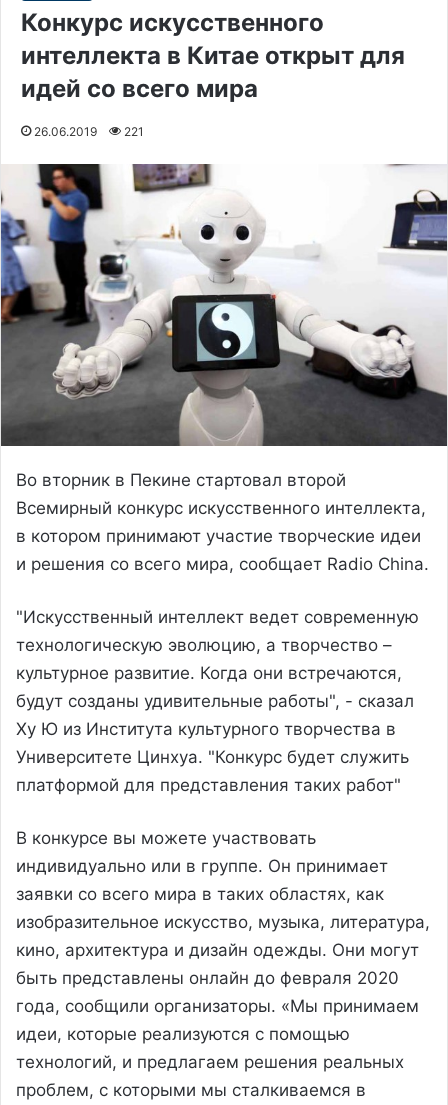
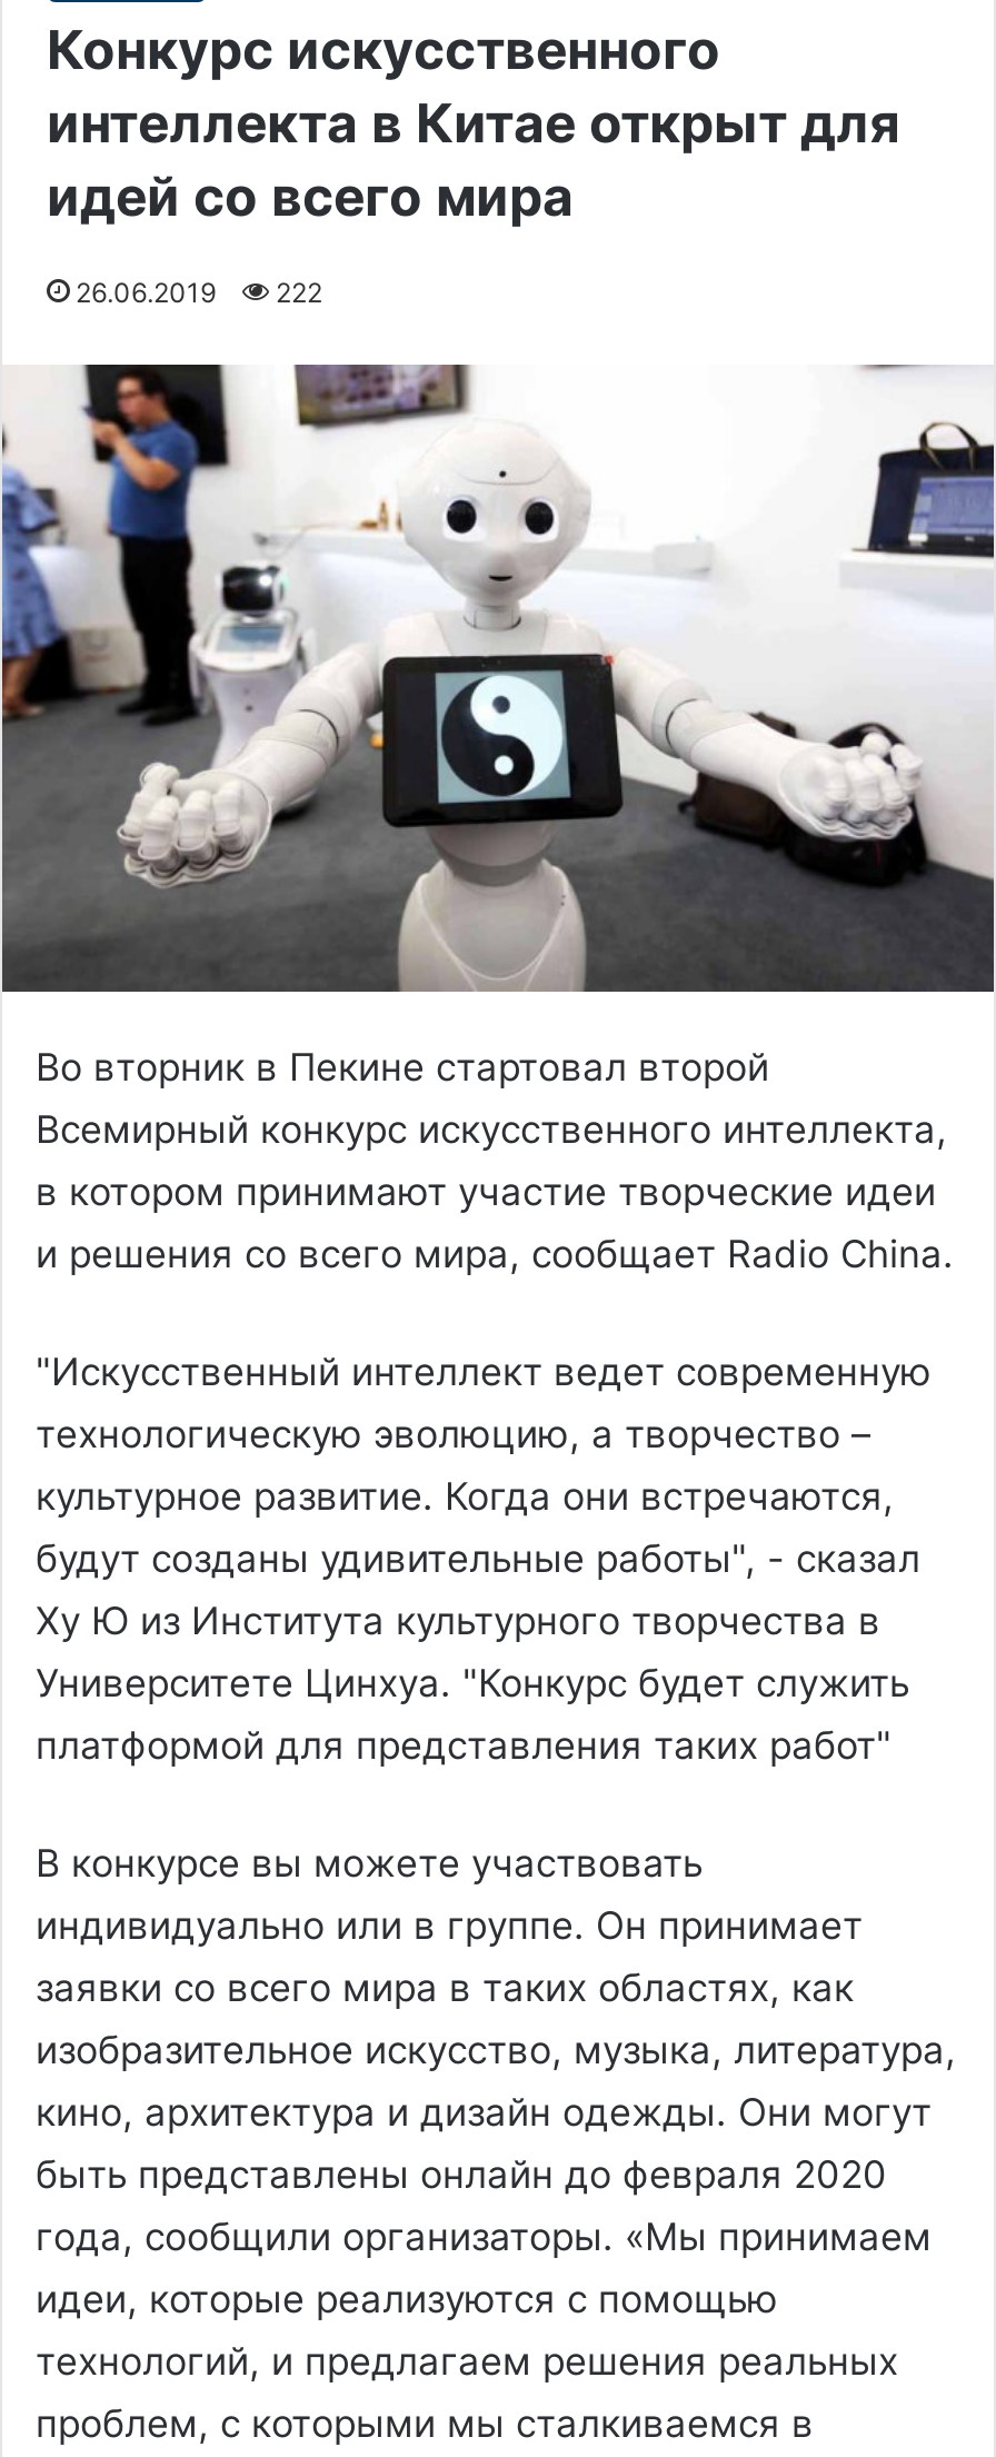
- 26.06.2019 221
+ 26.06.2019 222
